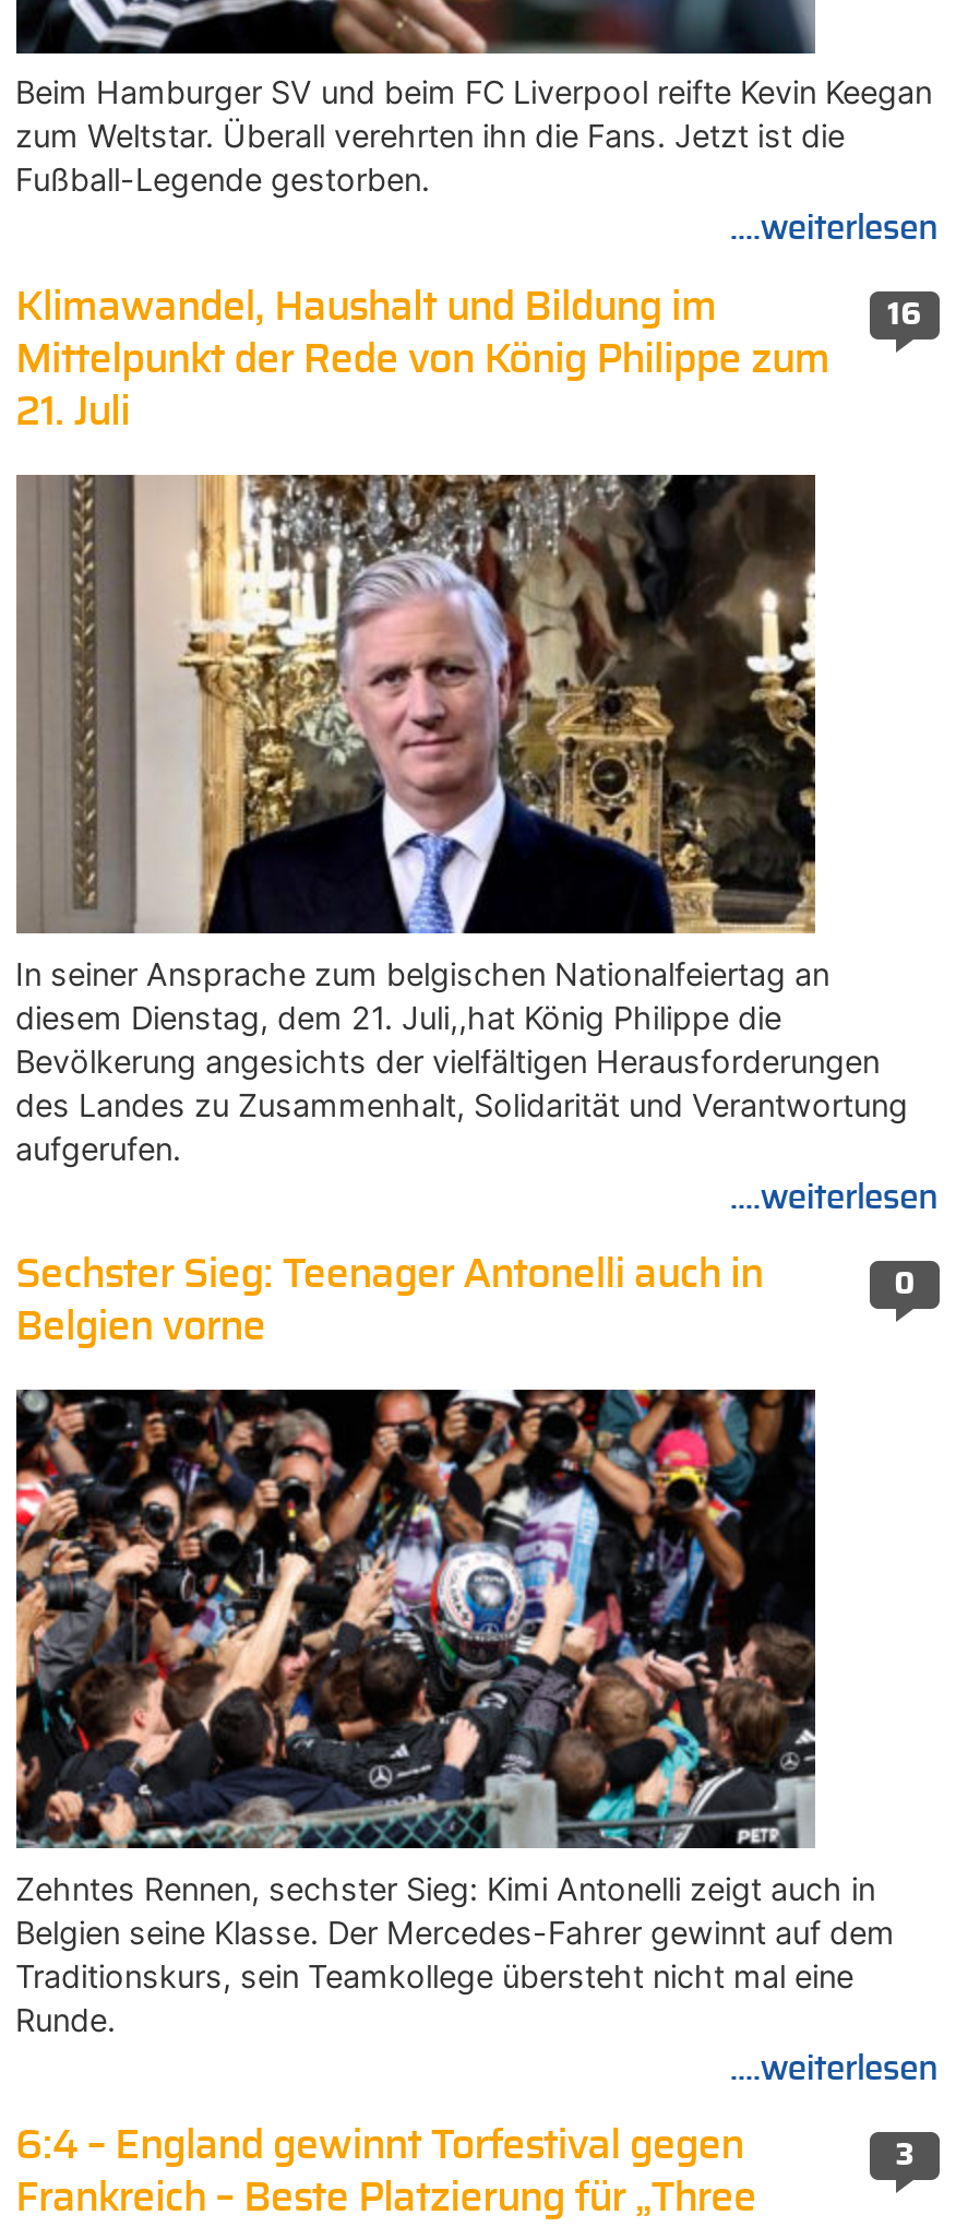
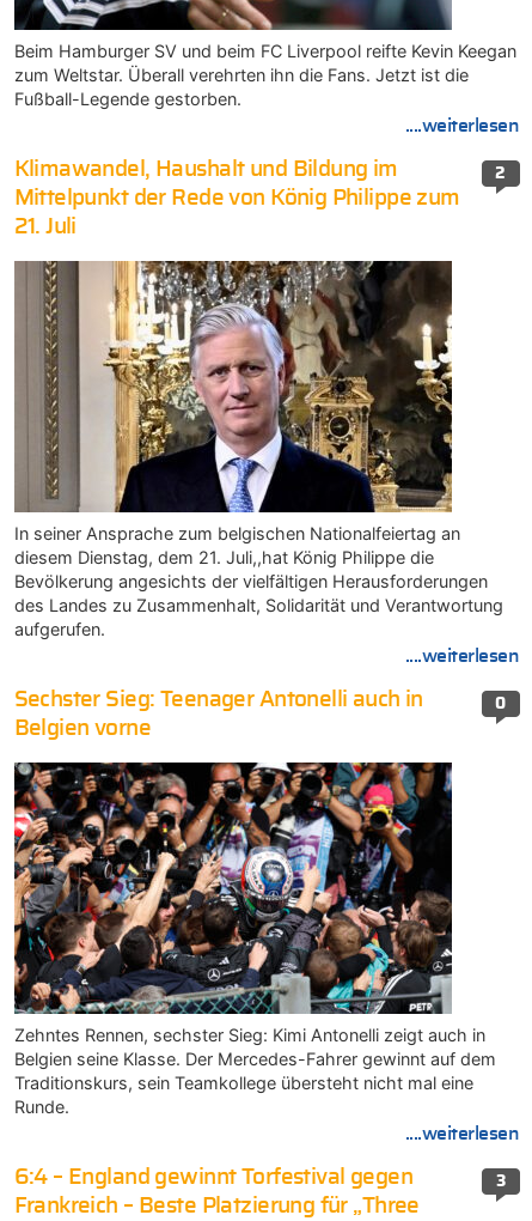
- 16
+ 2
